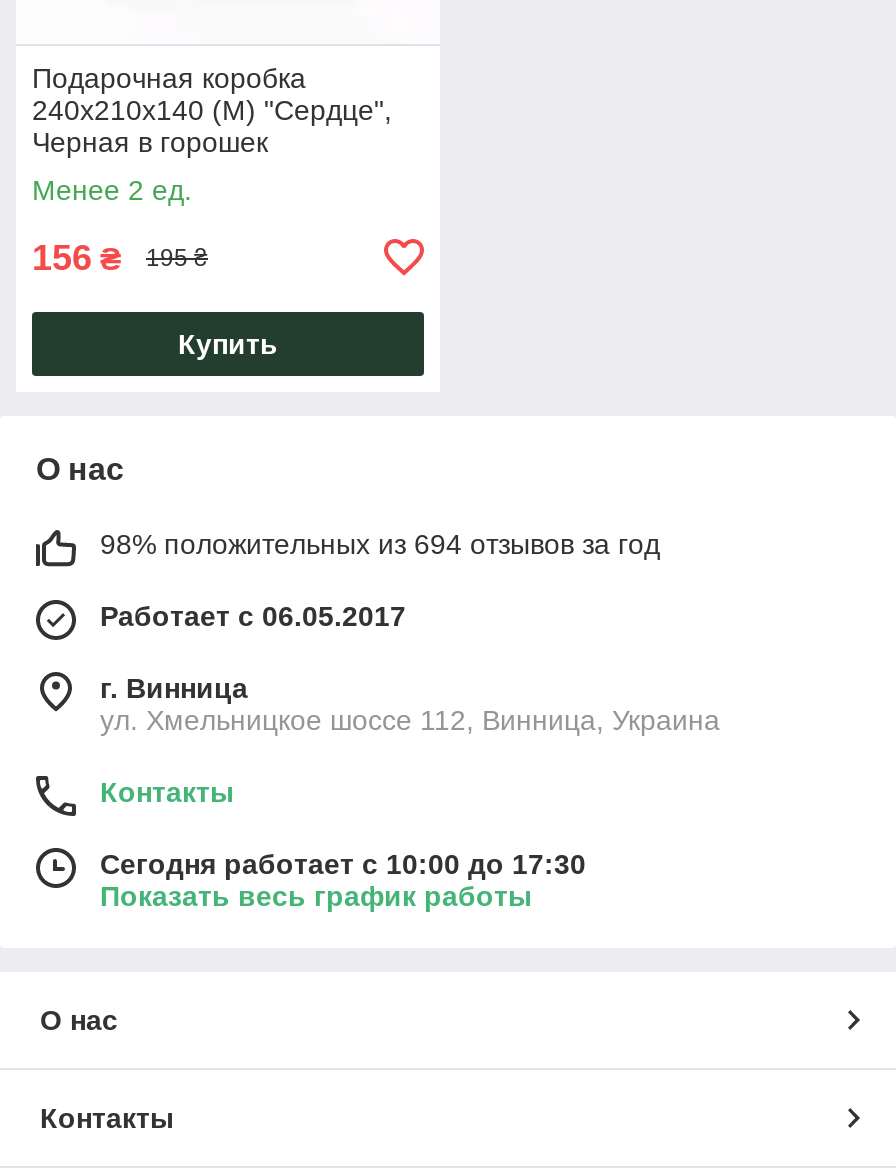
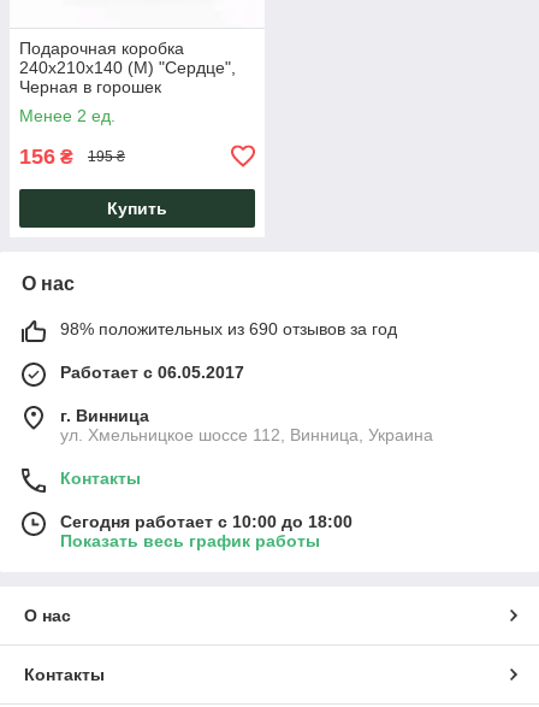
- 98% положительных из 694 отзывов за год
+ 98% положительных из 690 отзывов за год

- Сегодня работает с 10:00 до 17:30
+ Сегодня работает с 10:00 до 18:00
